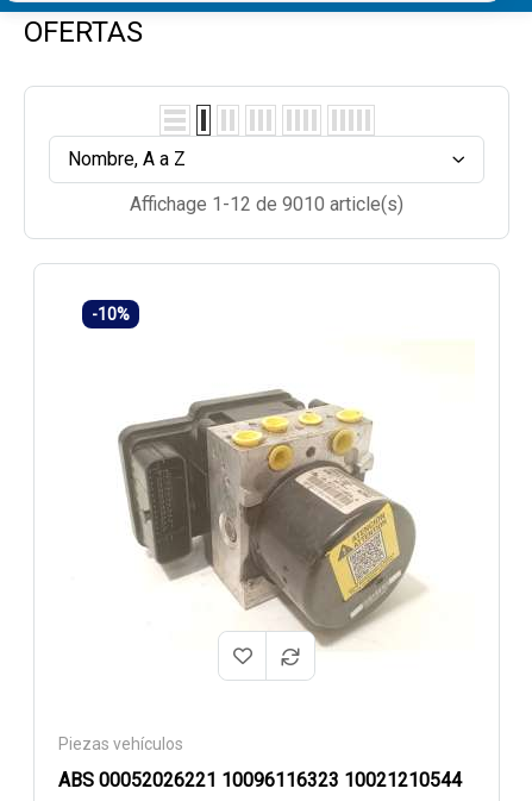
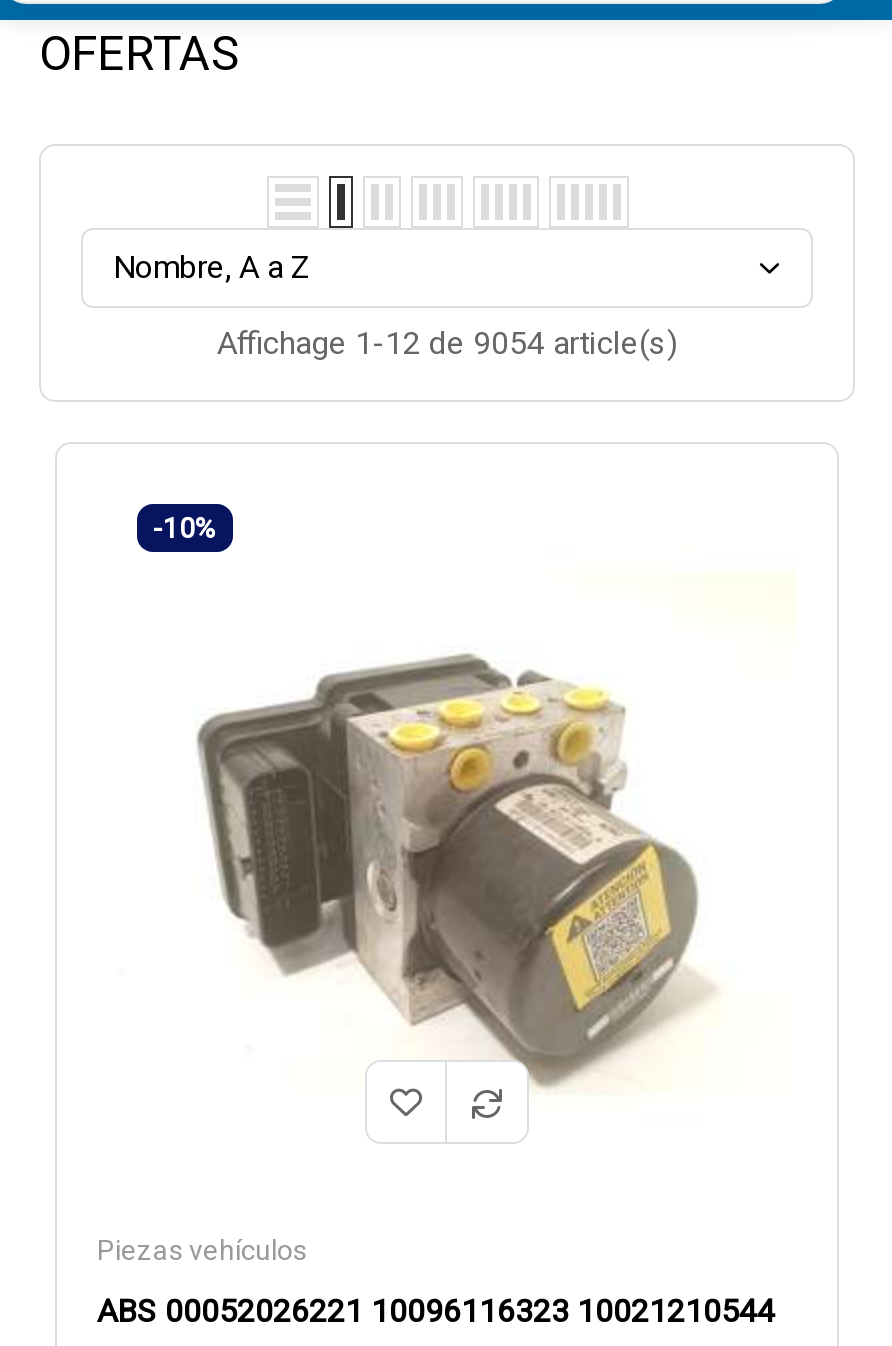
- Affichage 1-12 de 9010 article(s)
+ Affichage 1-12 de 9054 article(s)
